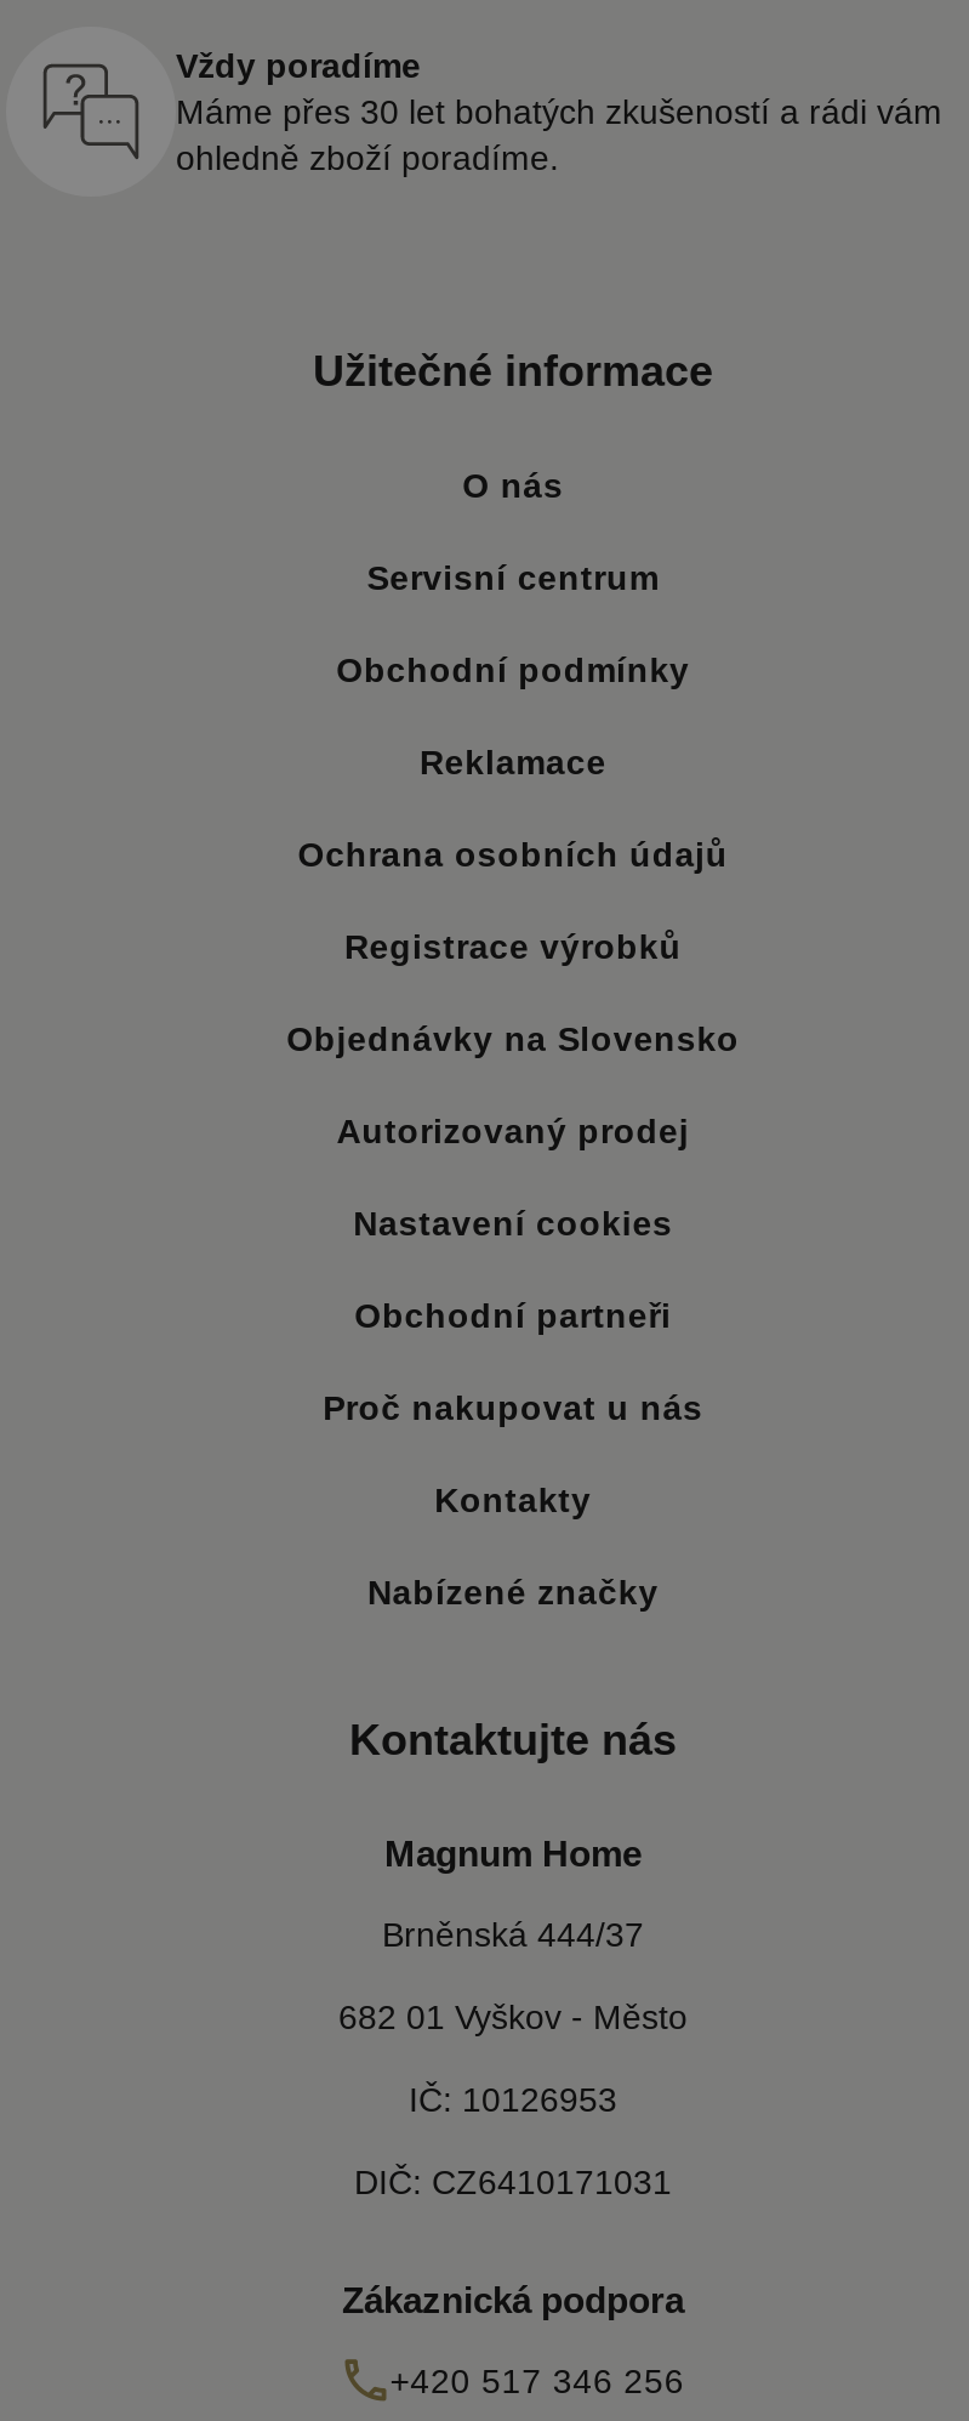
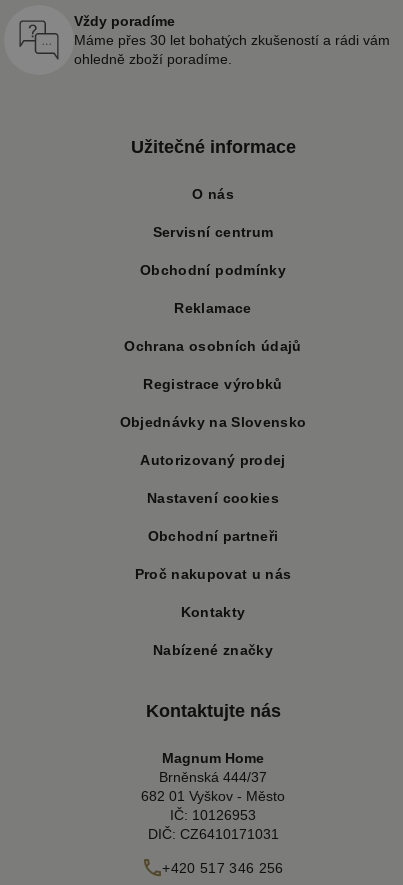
- Zákaznická podpora
